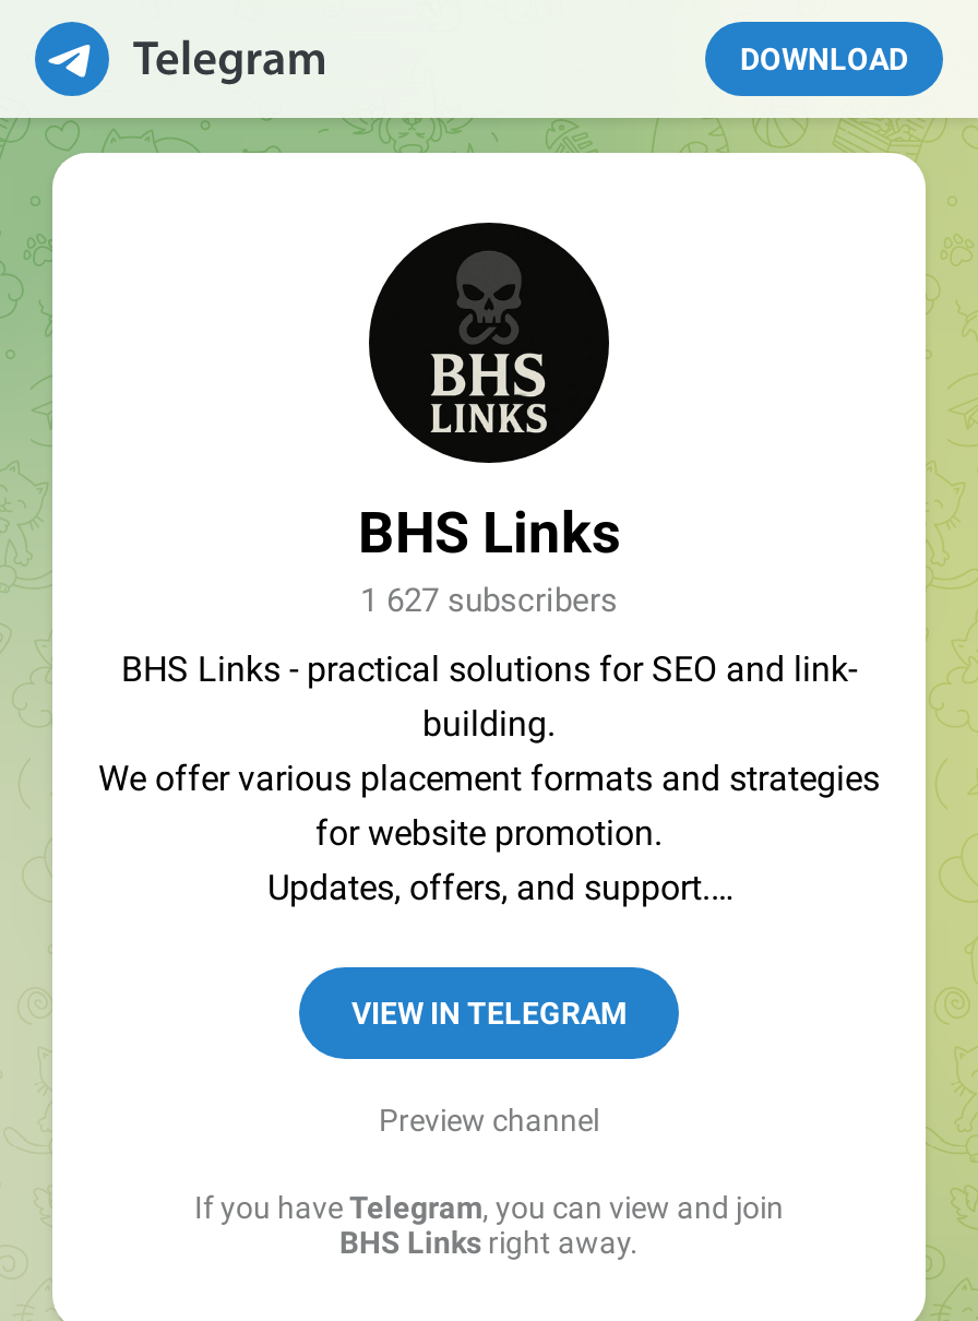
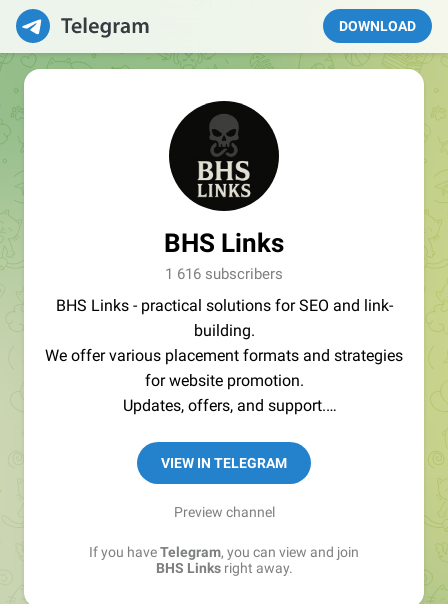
- 1 627 subscribers
+ 1 616 subscribers
